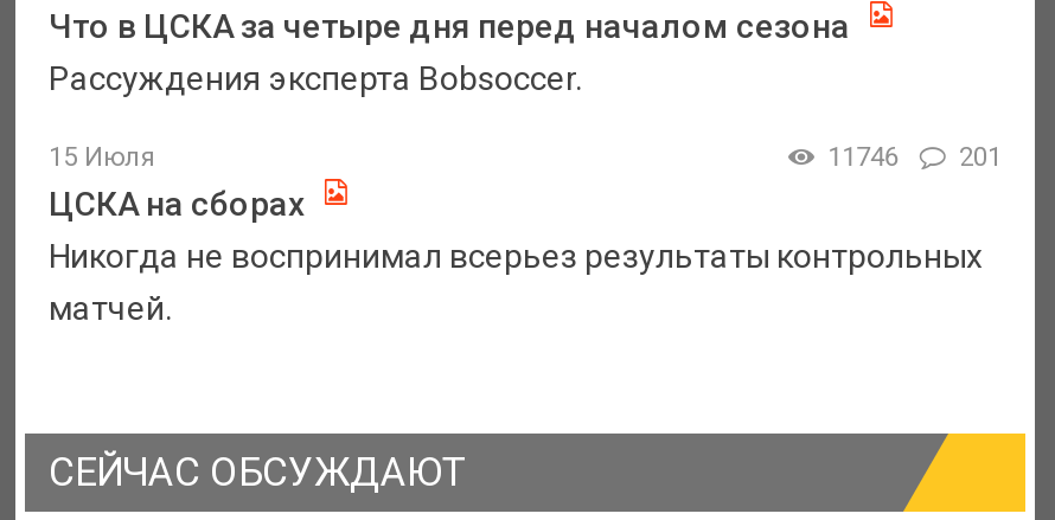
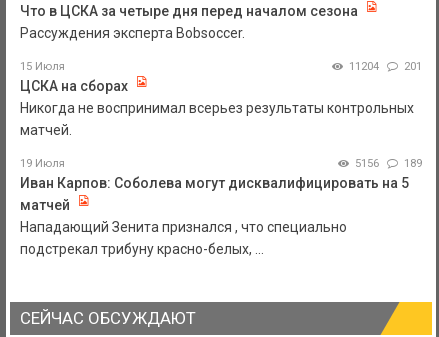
- 11746 201
+ 11204 201

+ 19 Июля
+ 5156
+ 189
+ Иван Карпов: Соболева могут дисквалифицировать на 5
+ матчей
+ Нападающий Зенита признался , что специально
+ подстрекал трибуну красно-белых, ...
